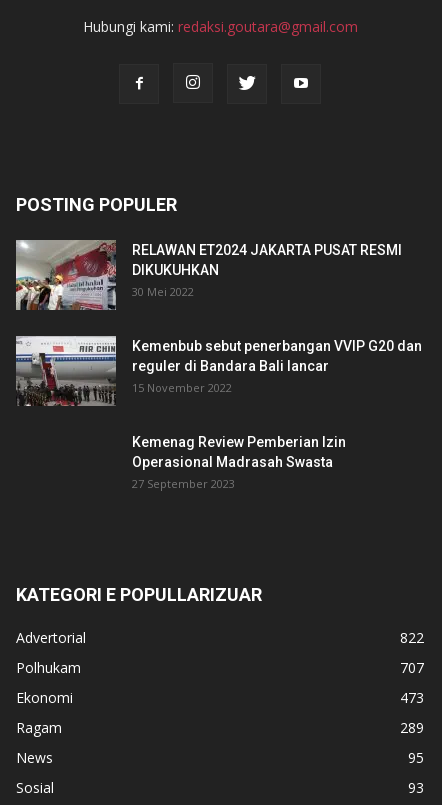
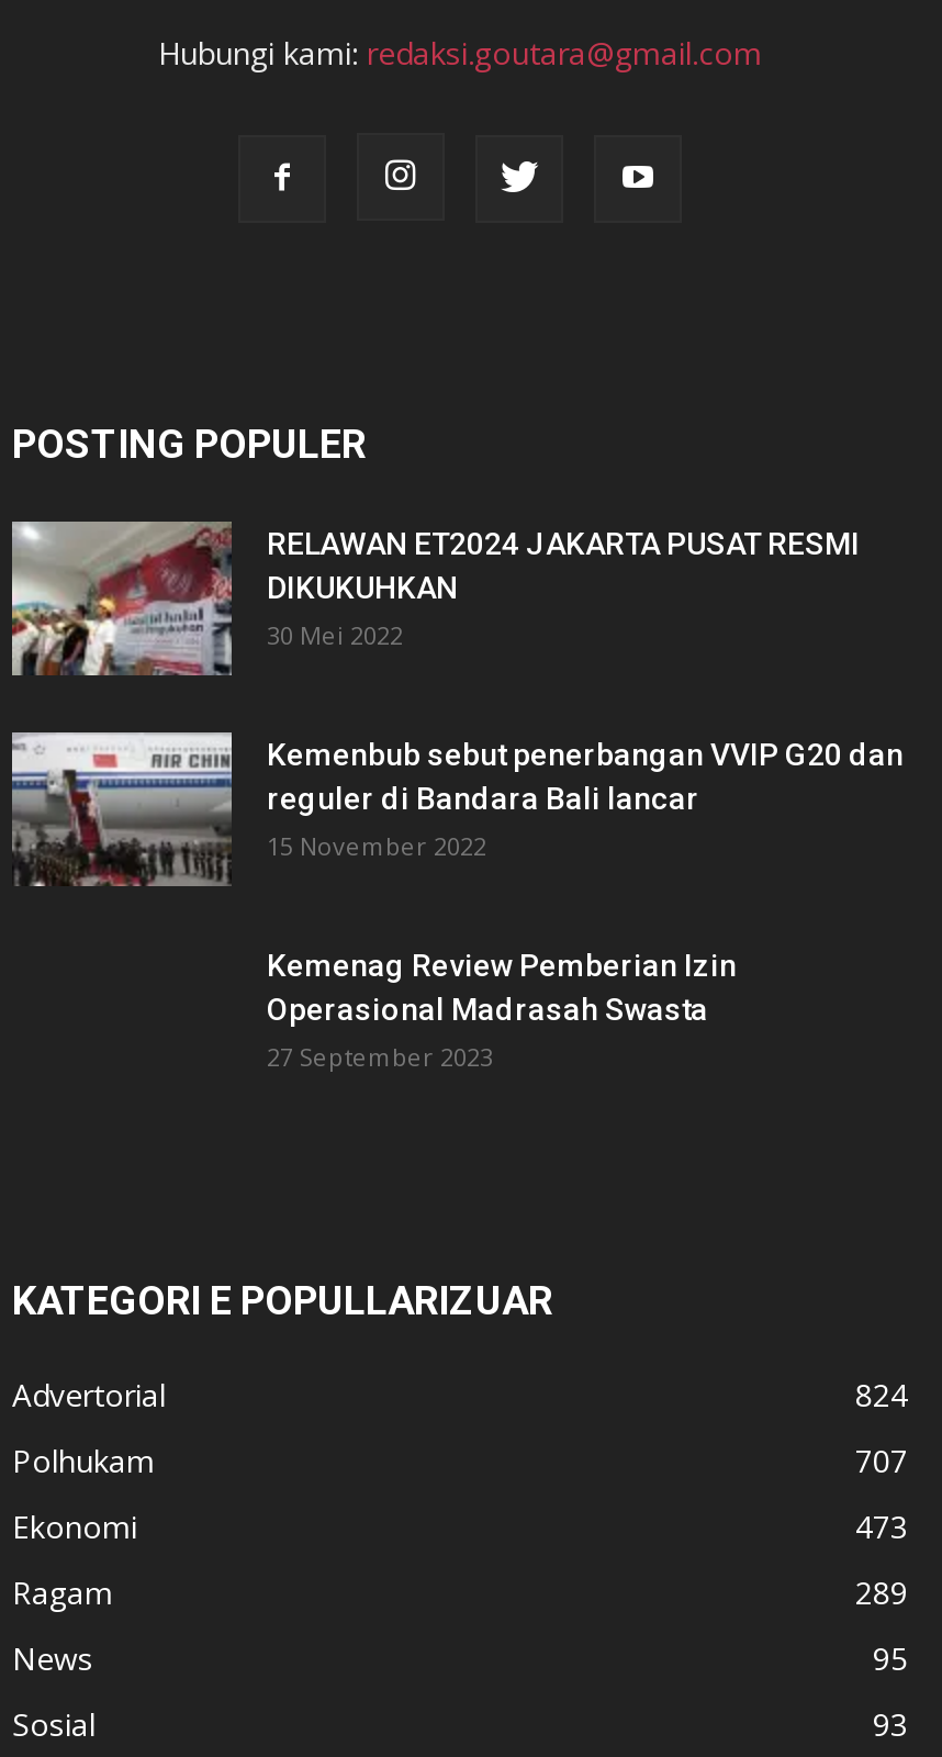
- 822
+ 824
